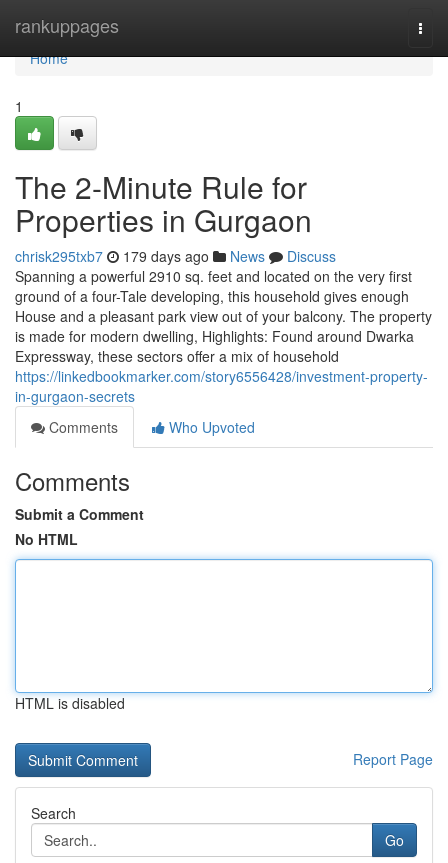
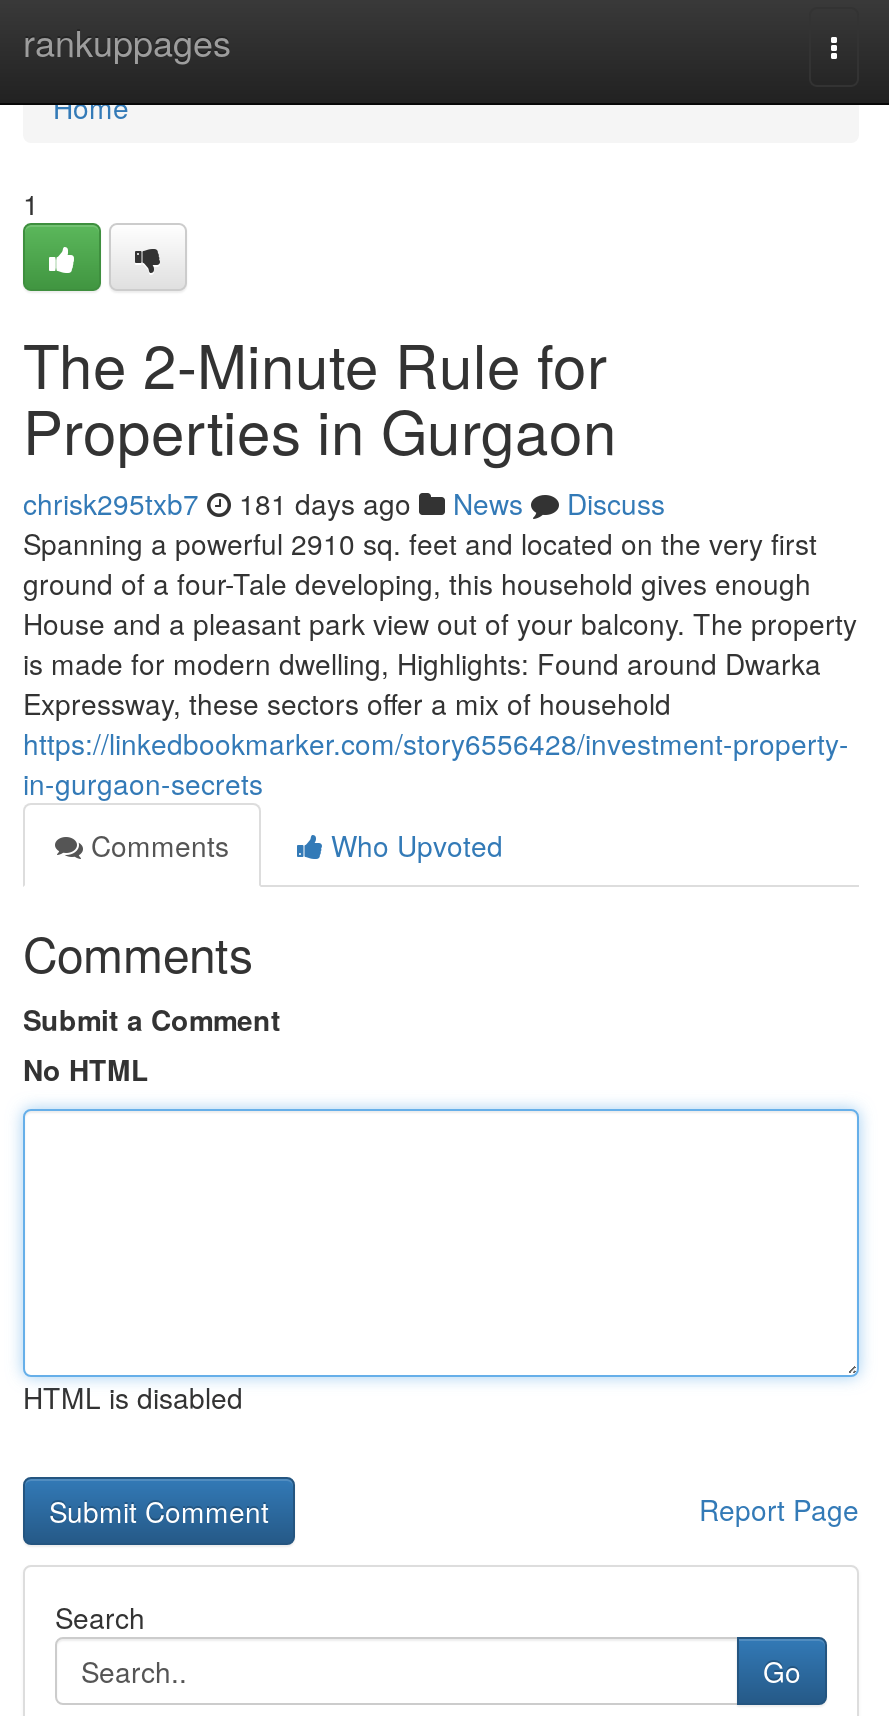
- chrisk295txb7 179 days ago News Discuss
+ chrisk295txb7 181 days ago News Discuss
